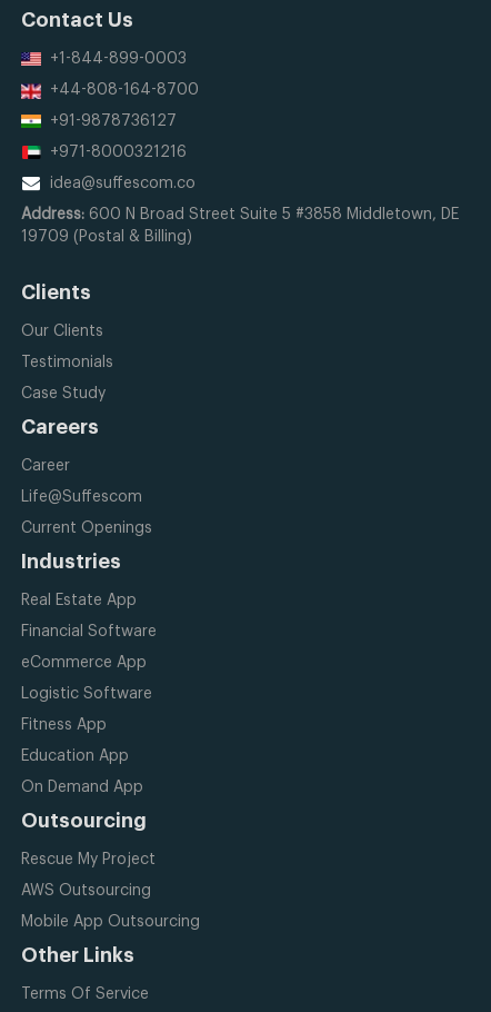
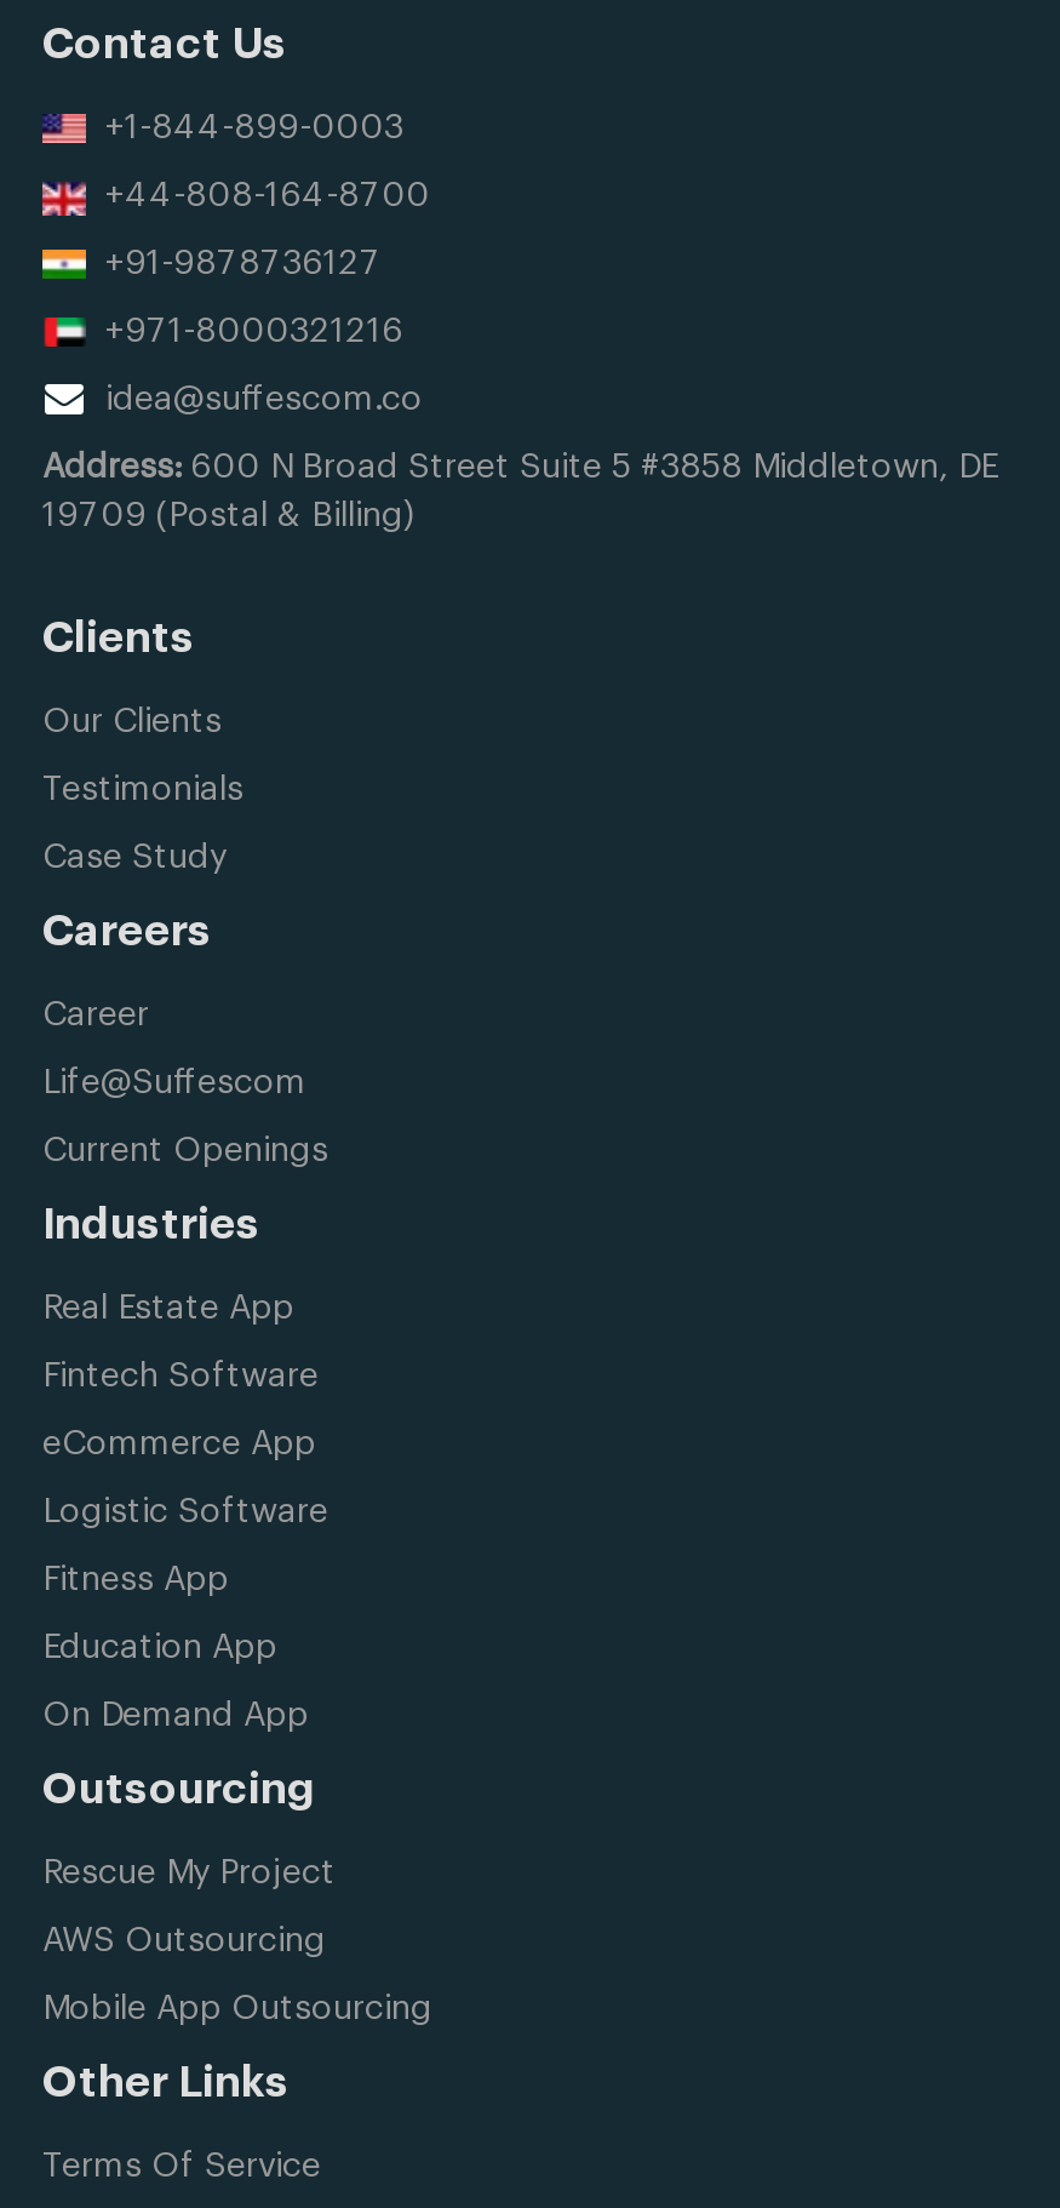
- Financial Software
+ Fintech Software
